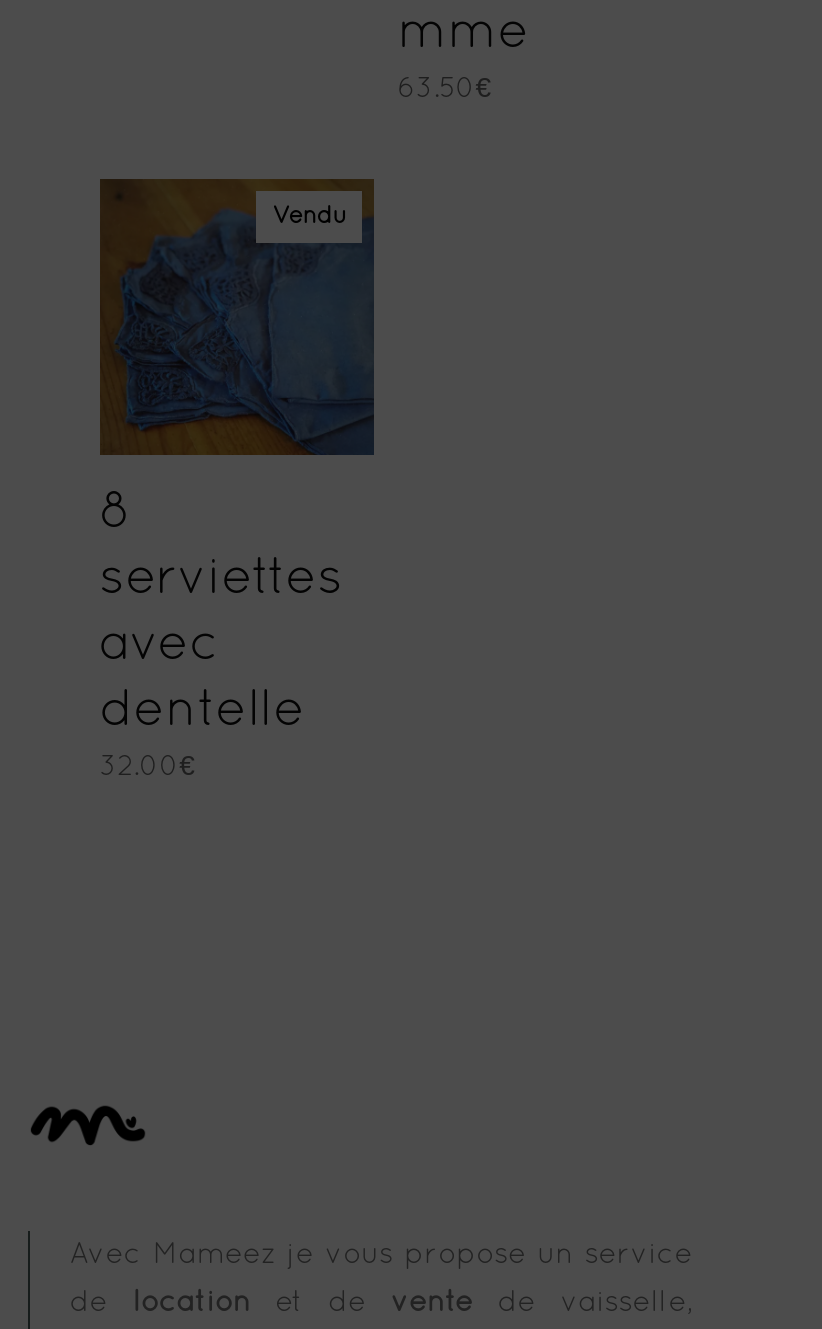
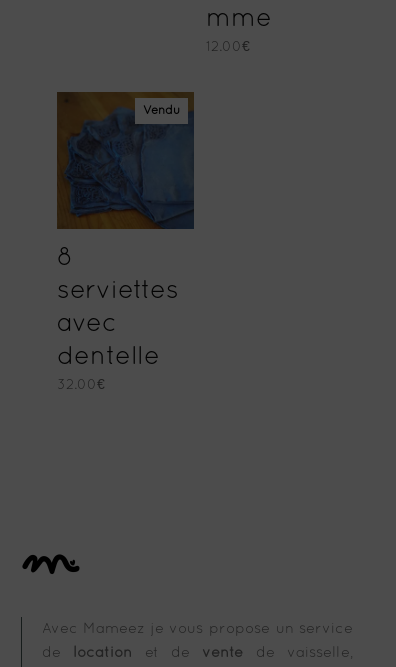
- 63.50 €
+ 12.00 €
